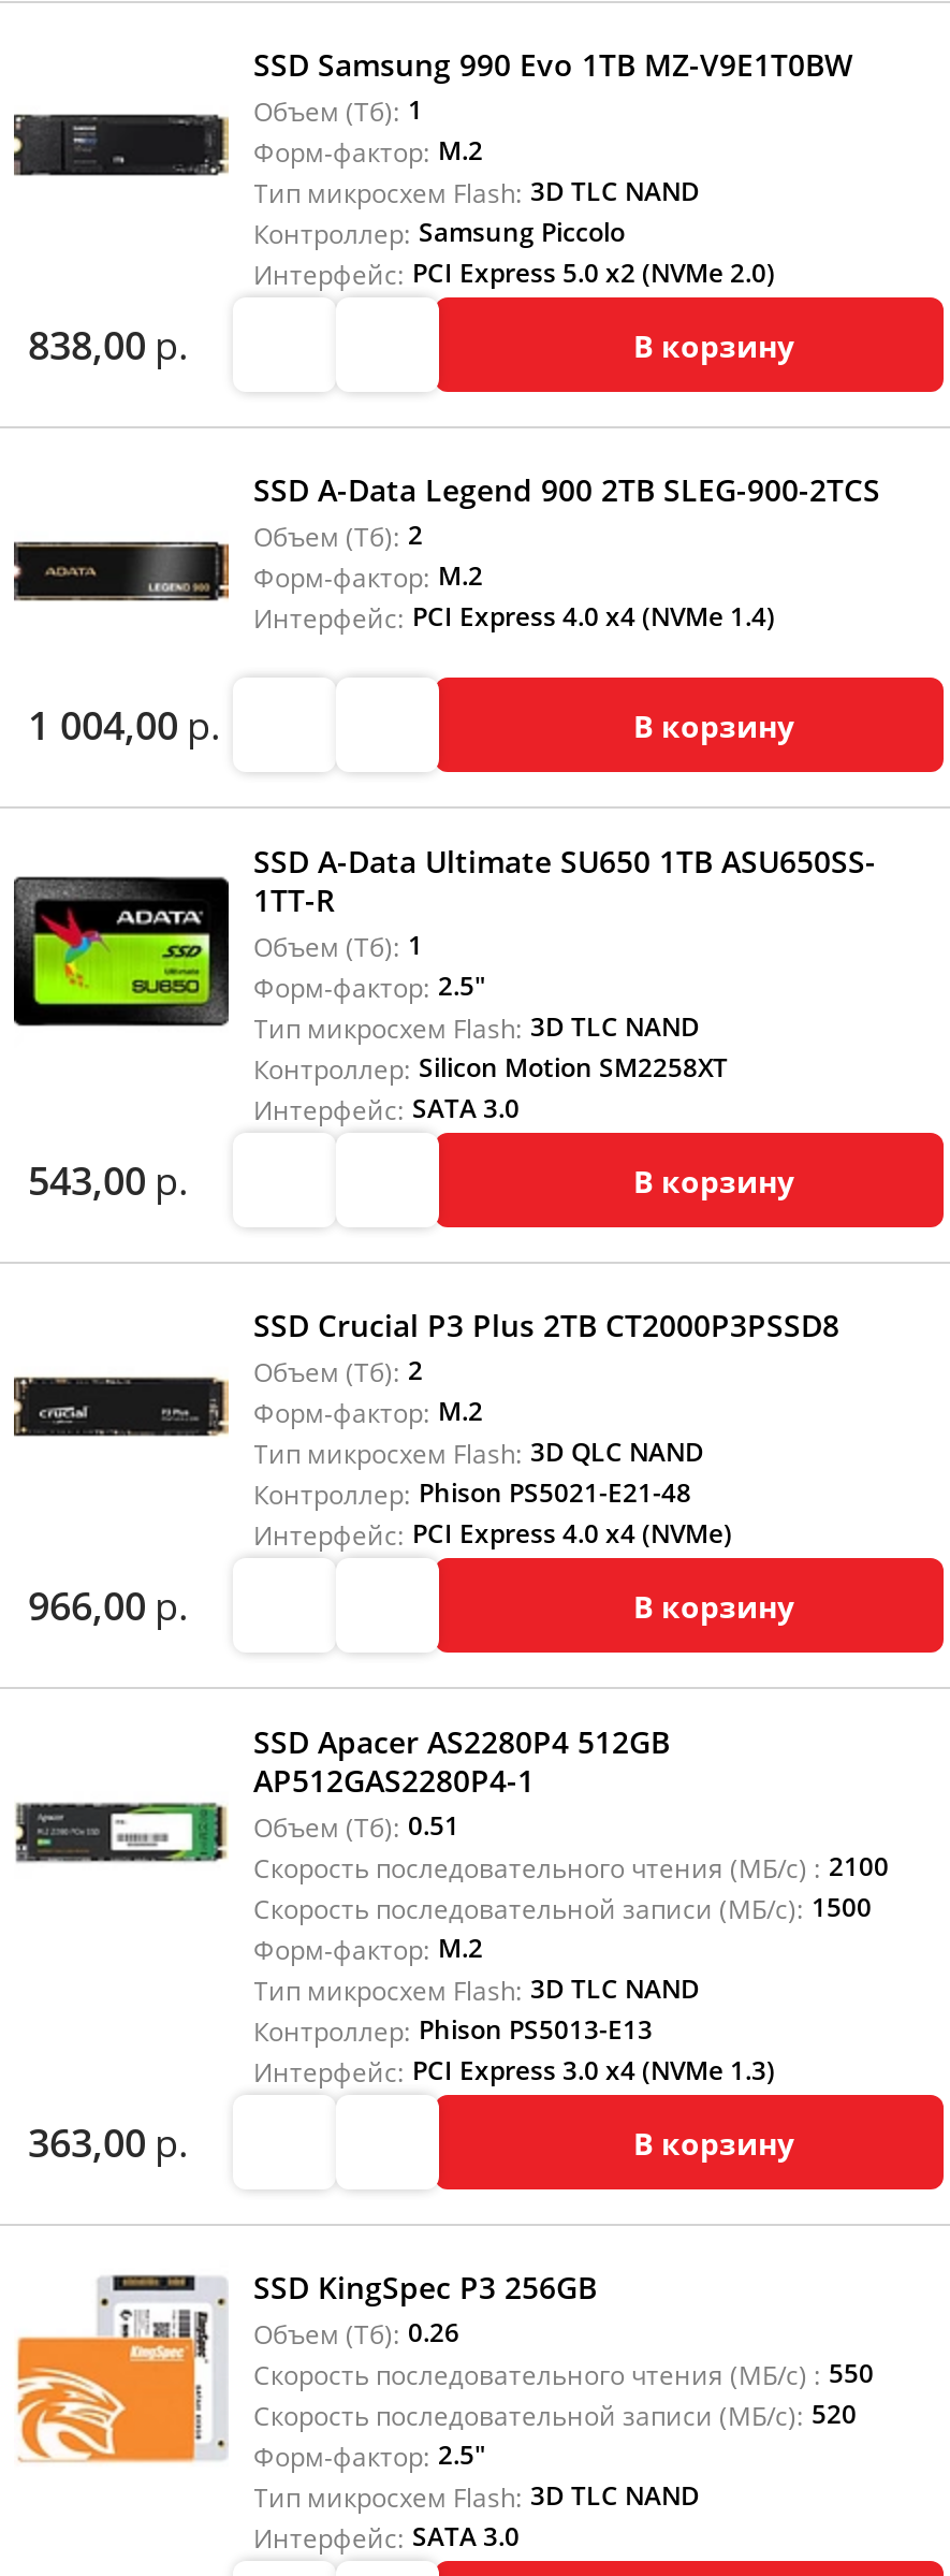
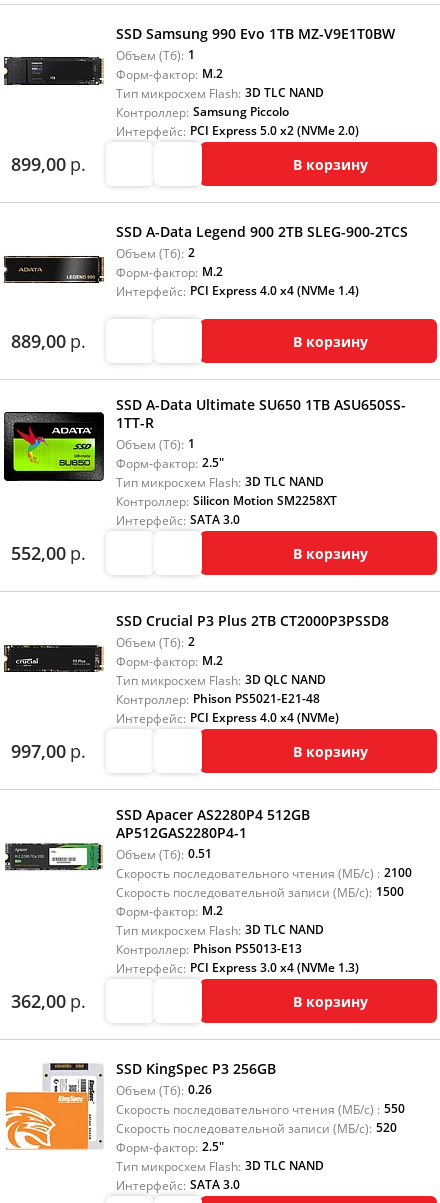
- 838,00 р.
+ 899,00 р.

- 1 004,00 р.
+ 889,00 р.

- 543,00 р.
+ 552,00 р.

- 966,00 р.
+ 997,00 р.

- 363,00 р.
+ 362,00 р.
